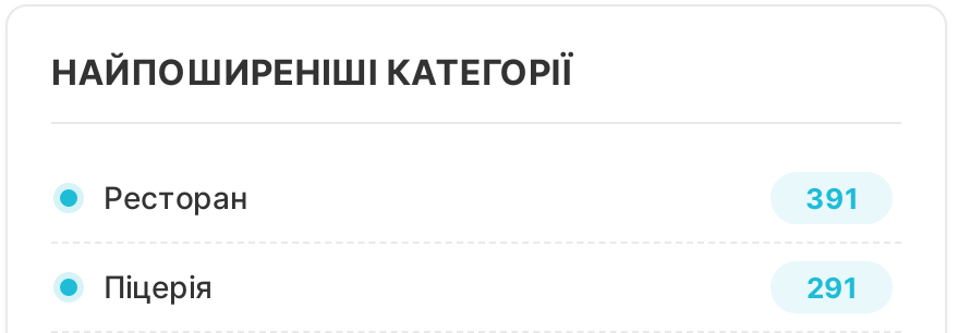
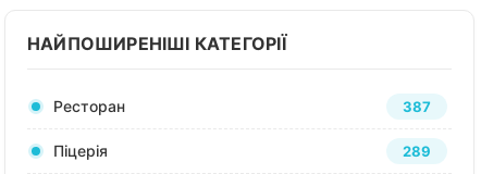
- 391
+ 387

- 291
+ 289
